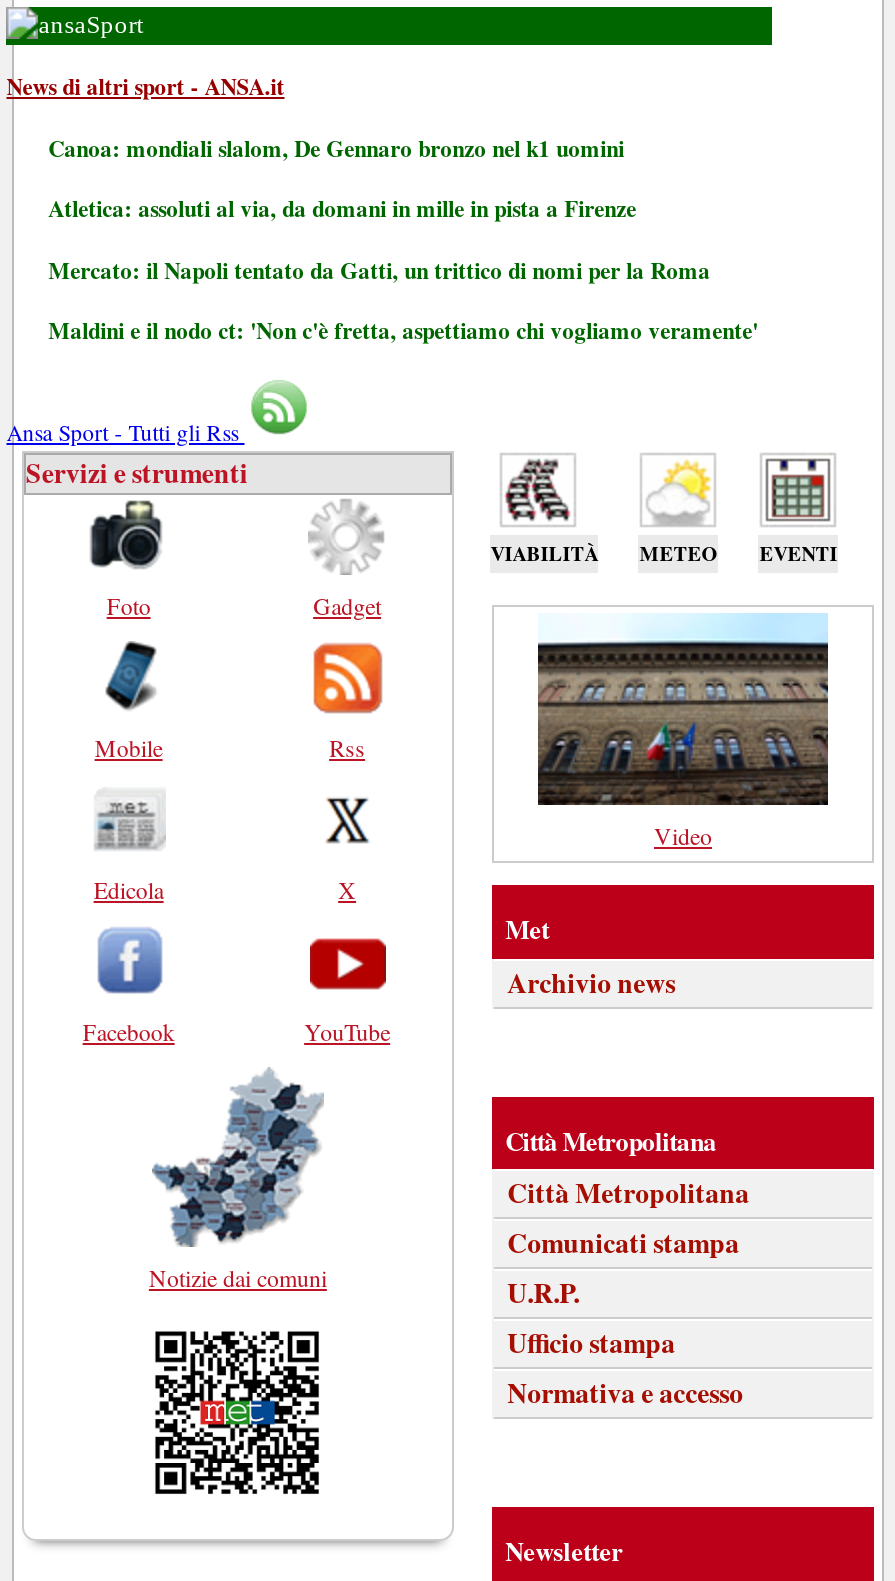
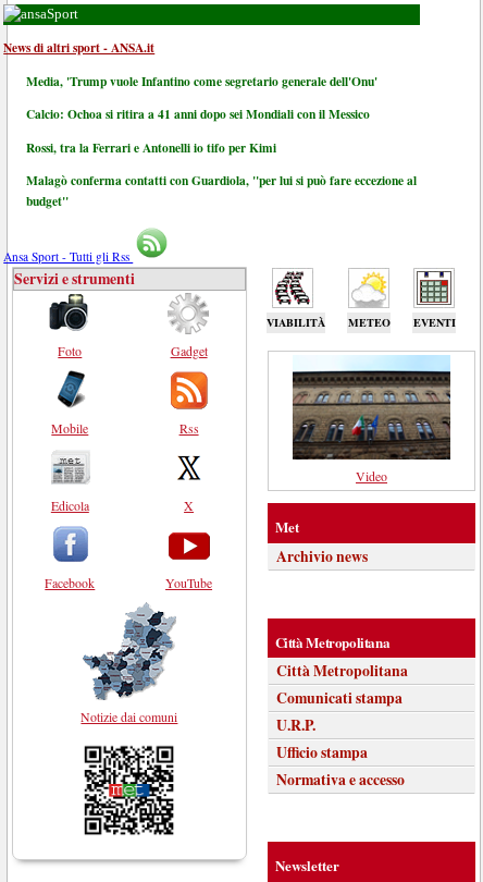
- Canoa: mondiali slalom, De Gennaro bronzo nel k1 uomini
+ Media, 'Trump vuole Infantino come segretario generale dell'Onu'

- Atletica: assoluti al via, da domani in mille in pista a Firenze
+ Calcio: Ochoa si ritira a 41 anni dopo sei Mondiali con il Messico

- Mercato: il Napoli tentato da Gatti, un trittico di nomi per la Roma
+ Rossi, tra la Ferrari e Antonelli io tifo per Kimi

- Maldini e il nodo ct: 'Non c'è fretta, aspettiamo chi vogliamo veramente'
+ Malagò conferma contatti con Guardiola, "per lui si può fare eccezione al
+ budget"
